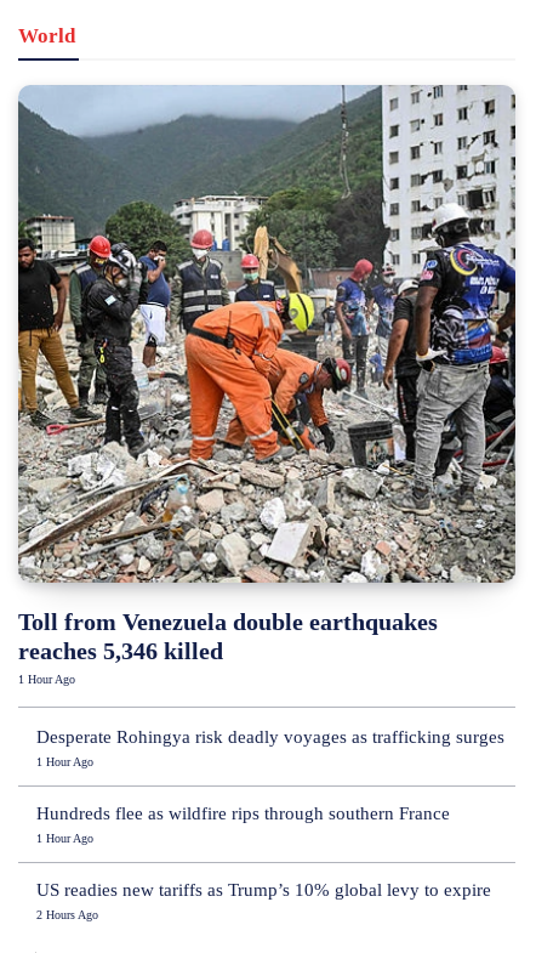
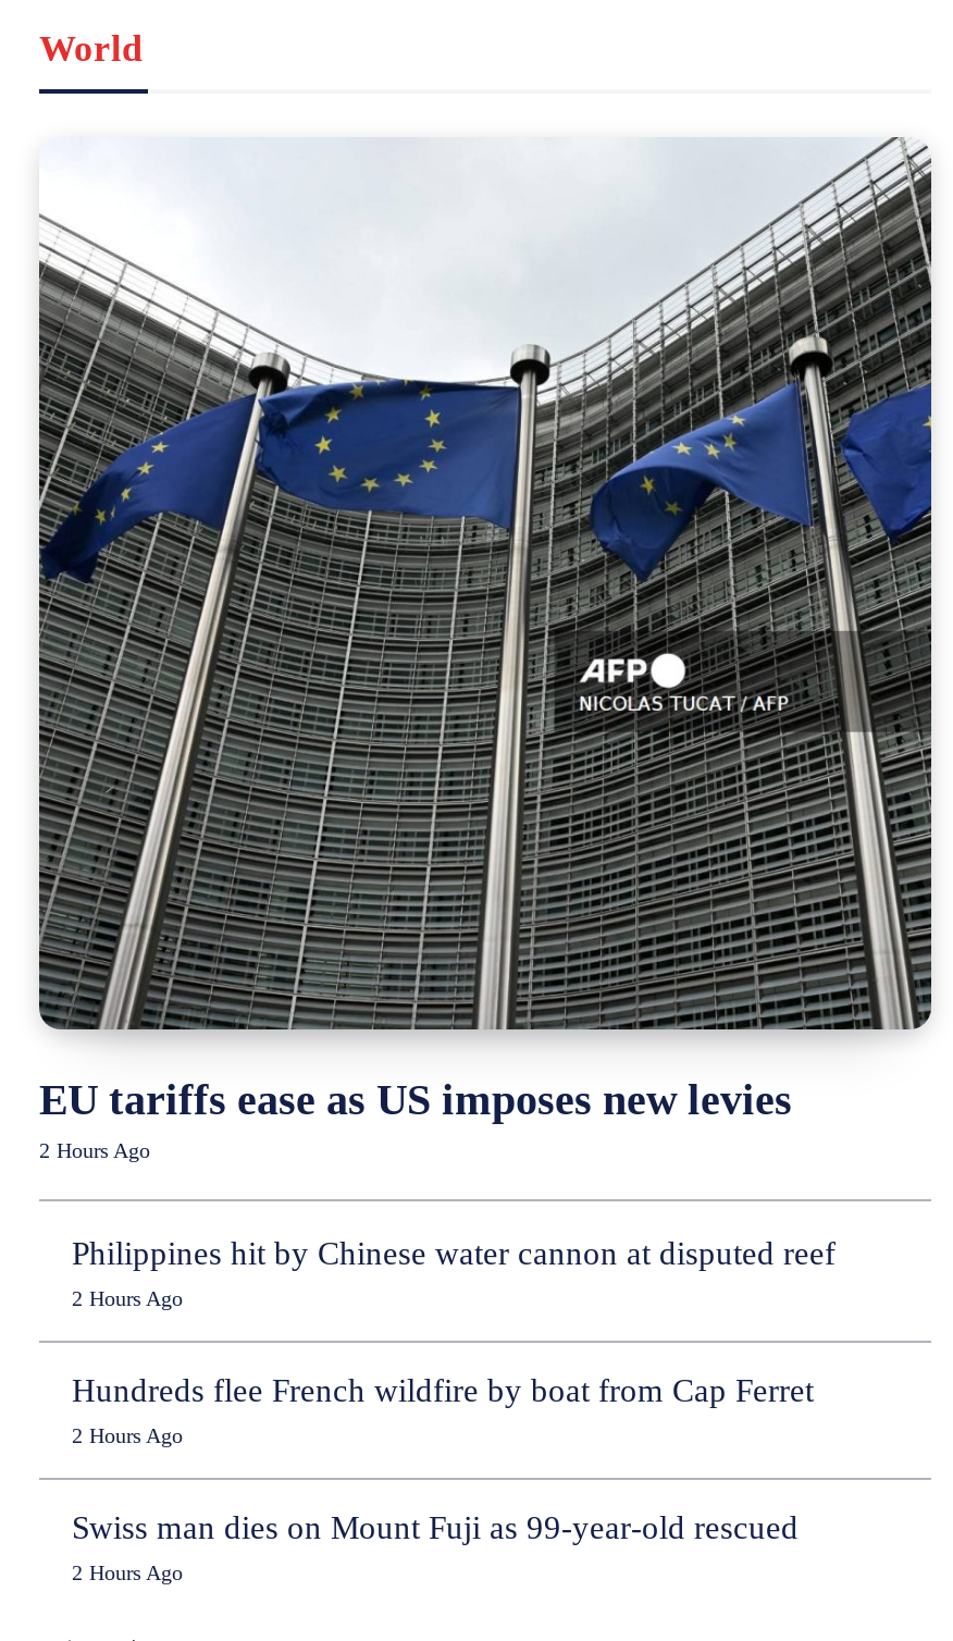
- [image]
- Toll from Venezuela double earthquakes
- reaches 5,346 killed
- 1 Hour Ago
+ [image]
+ EU tariffs ease as US imposes new levies
+ 2 Hours Ago

- Desperate Rohingya risk deadly voyages as trafficking surges
- 1 Hour Ago
+ Philippines hit by Chinese water cannon at disputed reef
+ 2 Hours Ago

- Hundreds flee as wildfire rips through southern France
- 1 Hour Ago
+ Hundreds flee French wildfire by boat from Cap Ferret
+ 2 Hours Ago

- US readies new tariffs as Trump’s 10% global levy to expire
+ Swiss man dies on Mount Fuji as 99-year-old rescued
